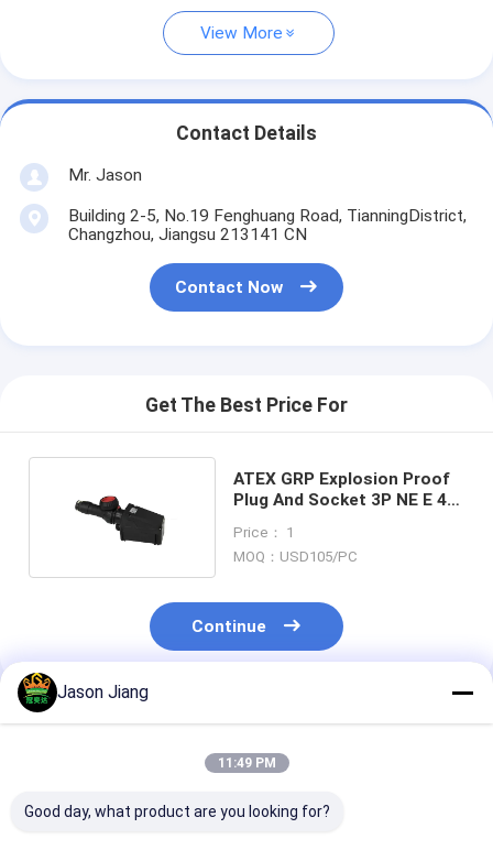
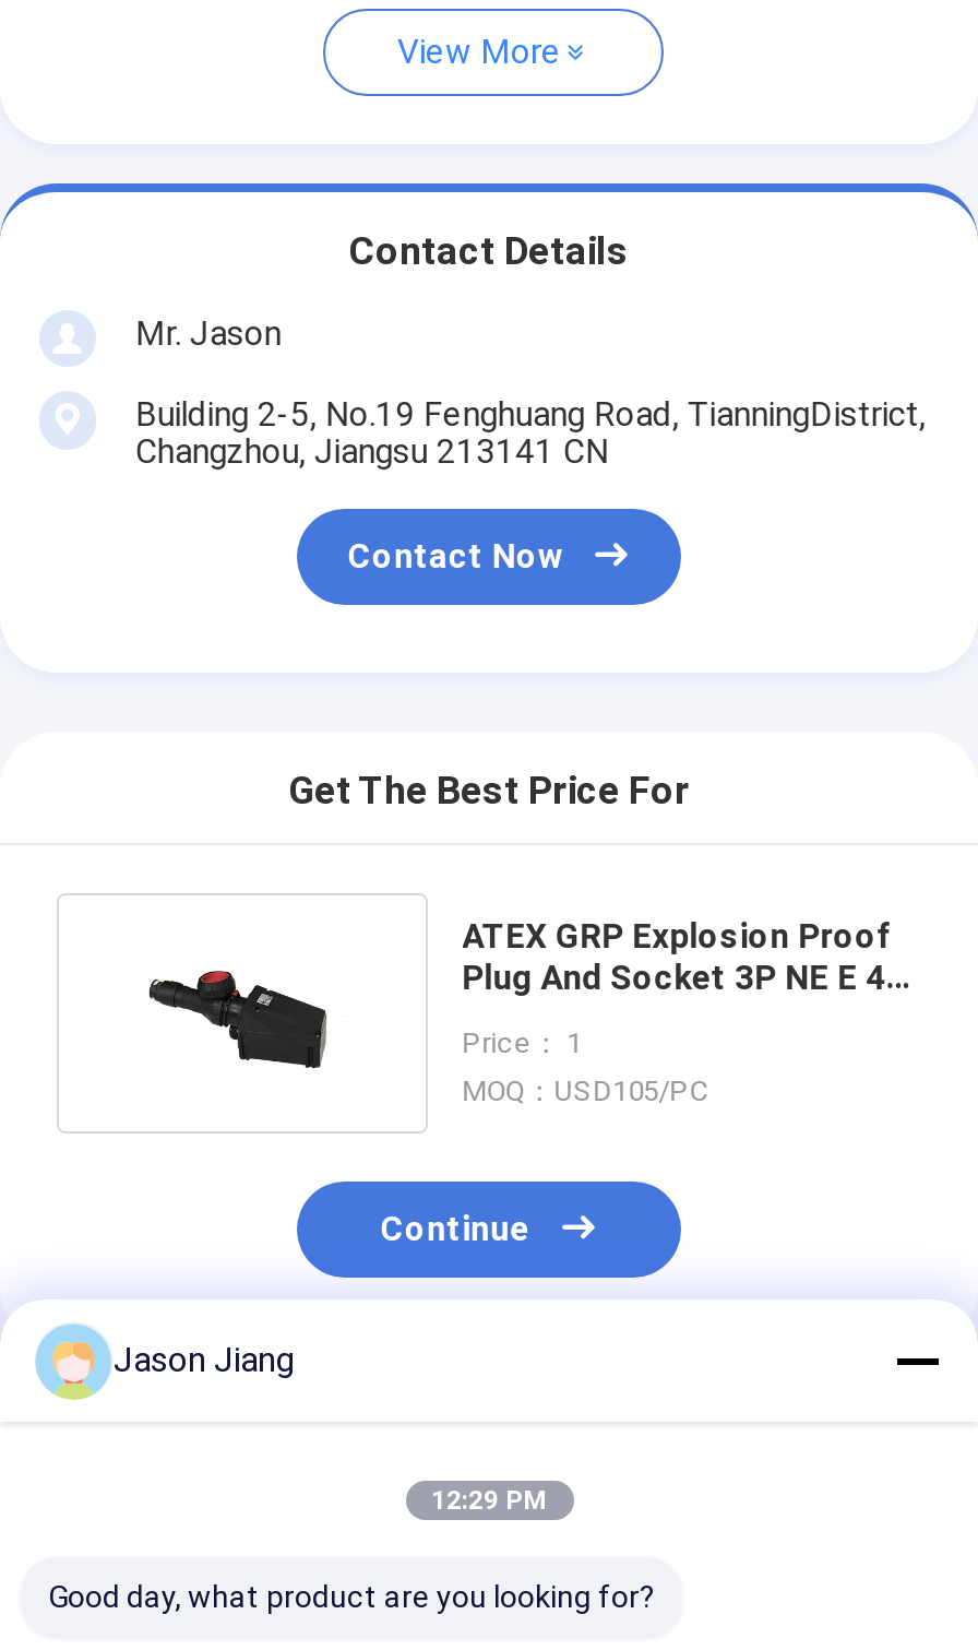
- [image]
+ [image]

- 11:49 PM
+ 12:29 PM
